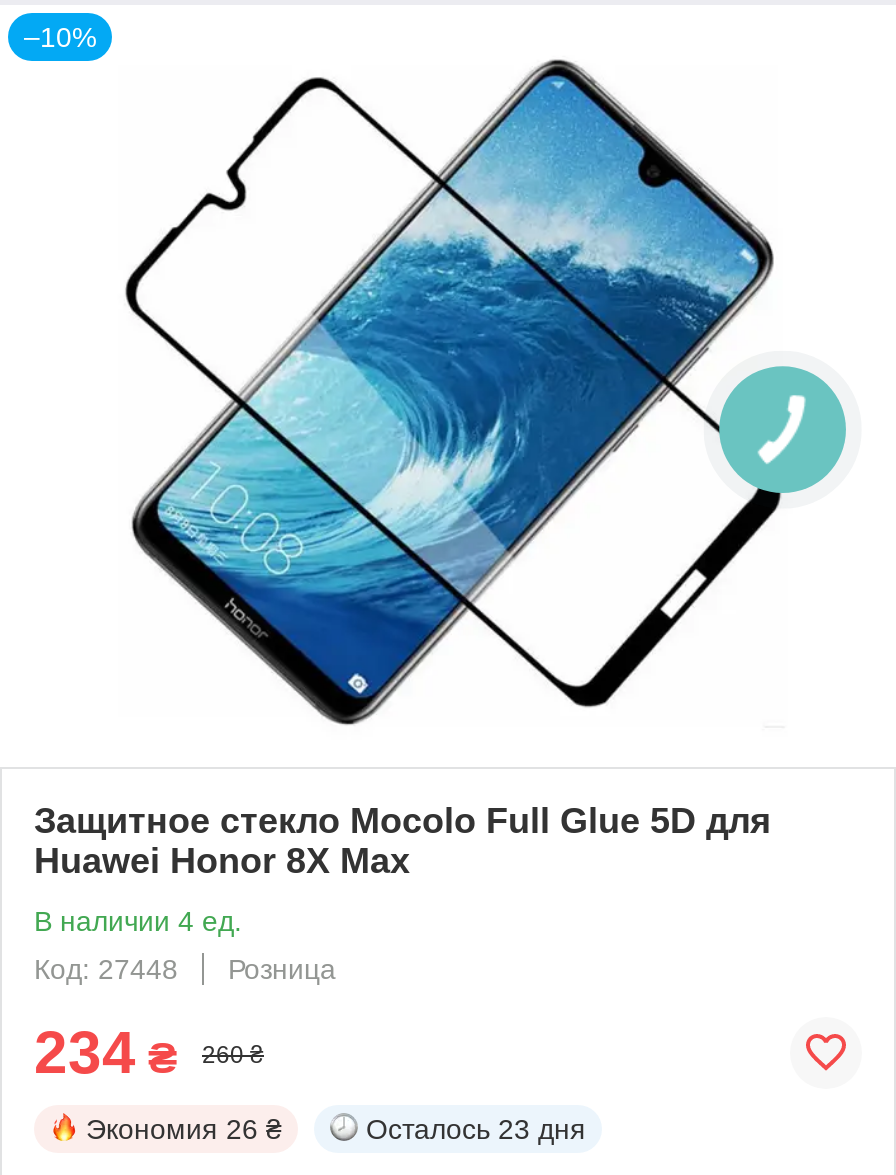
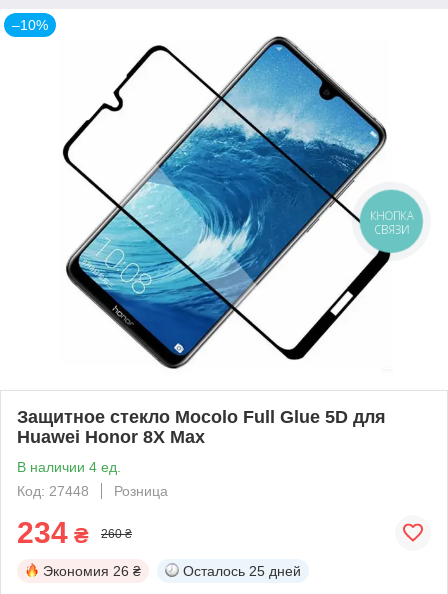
+ КНОПКА
+ СВЯЗИ

- Осталось 23 дня
+ Осталось 25 дней
